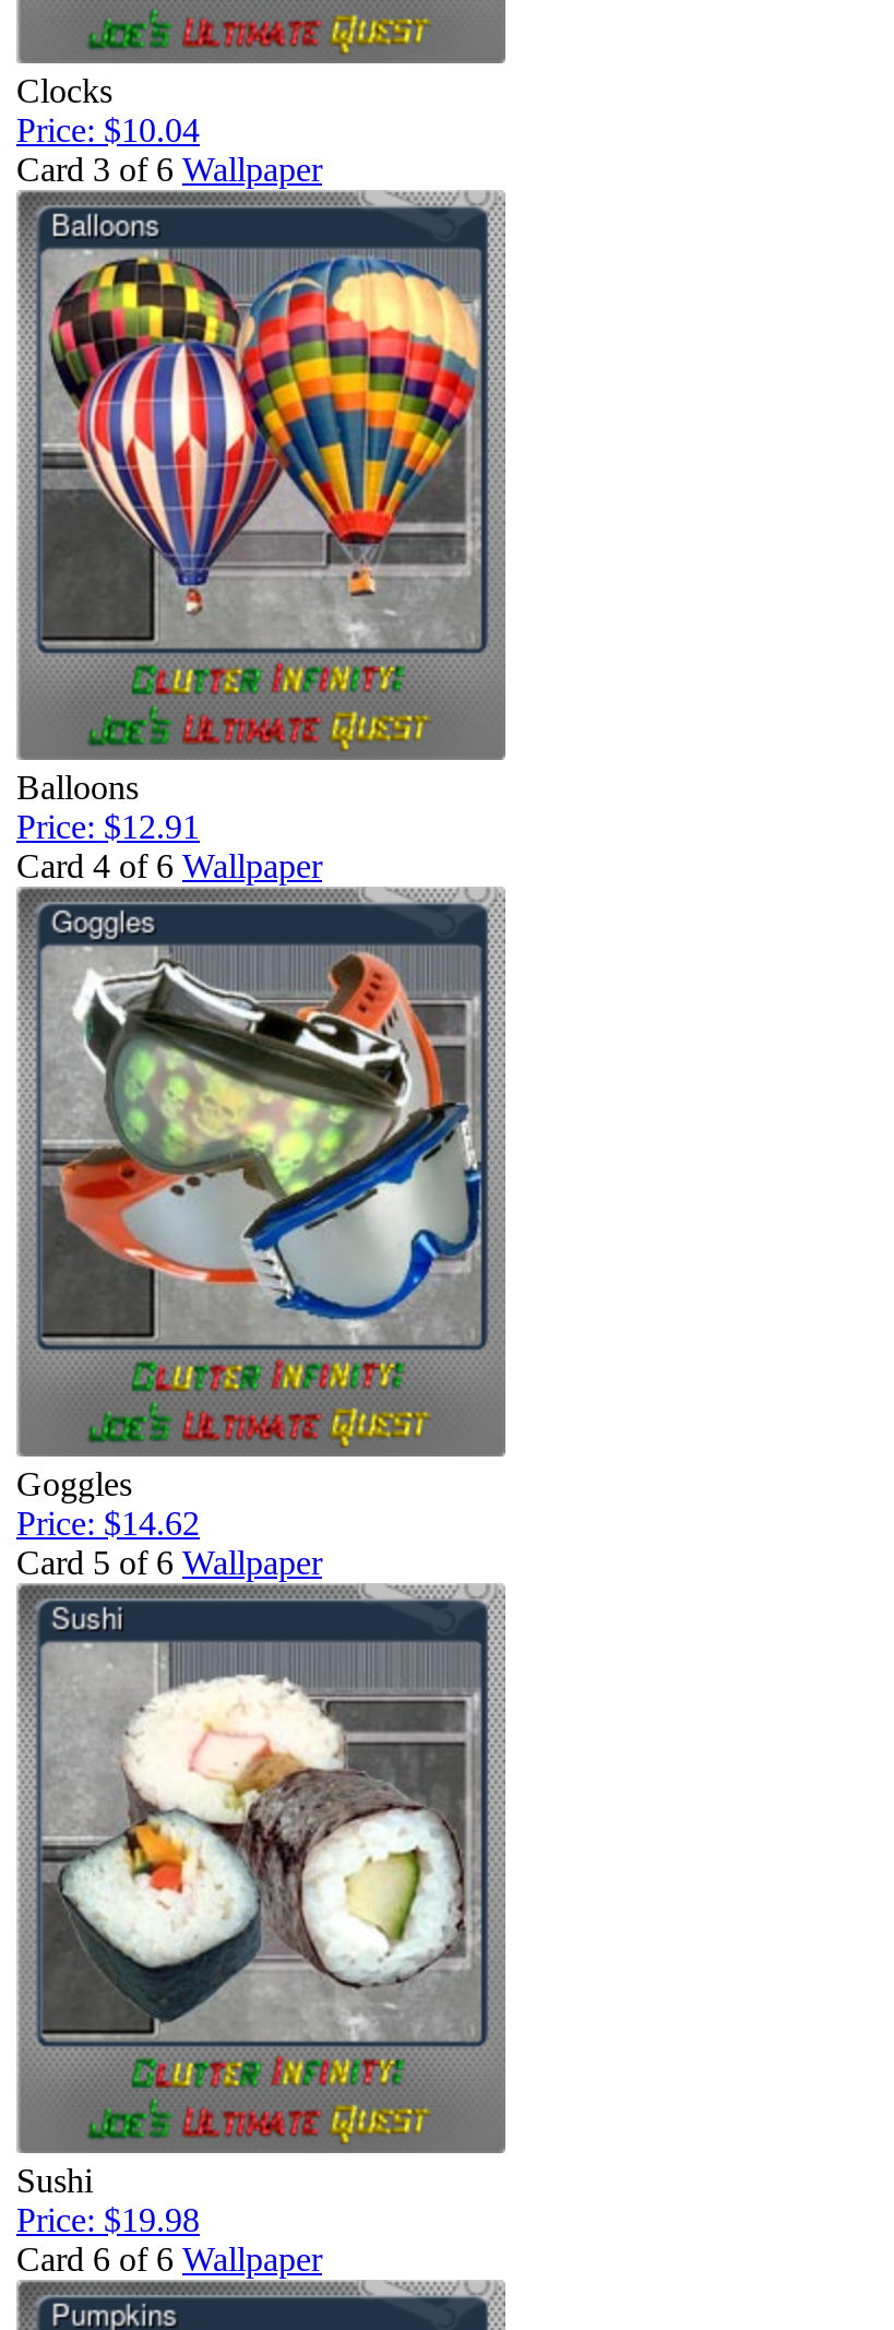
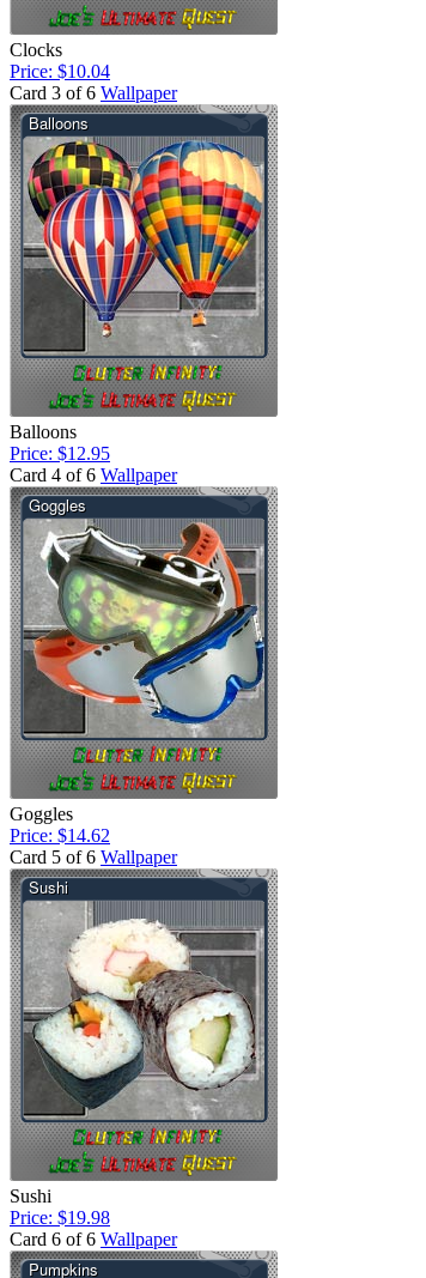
- Price: $12.91
+ Price: $12.95
